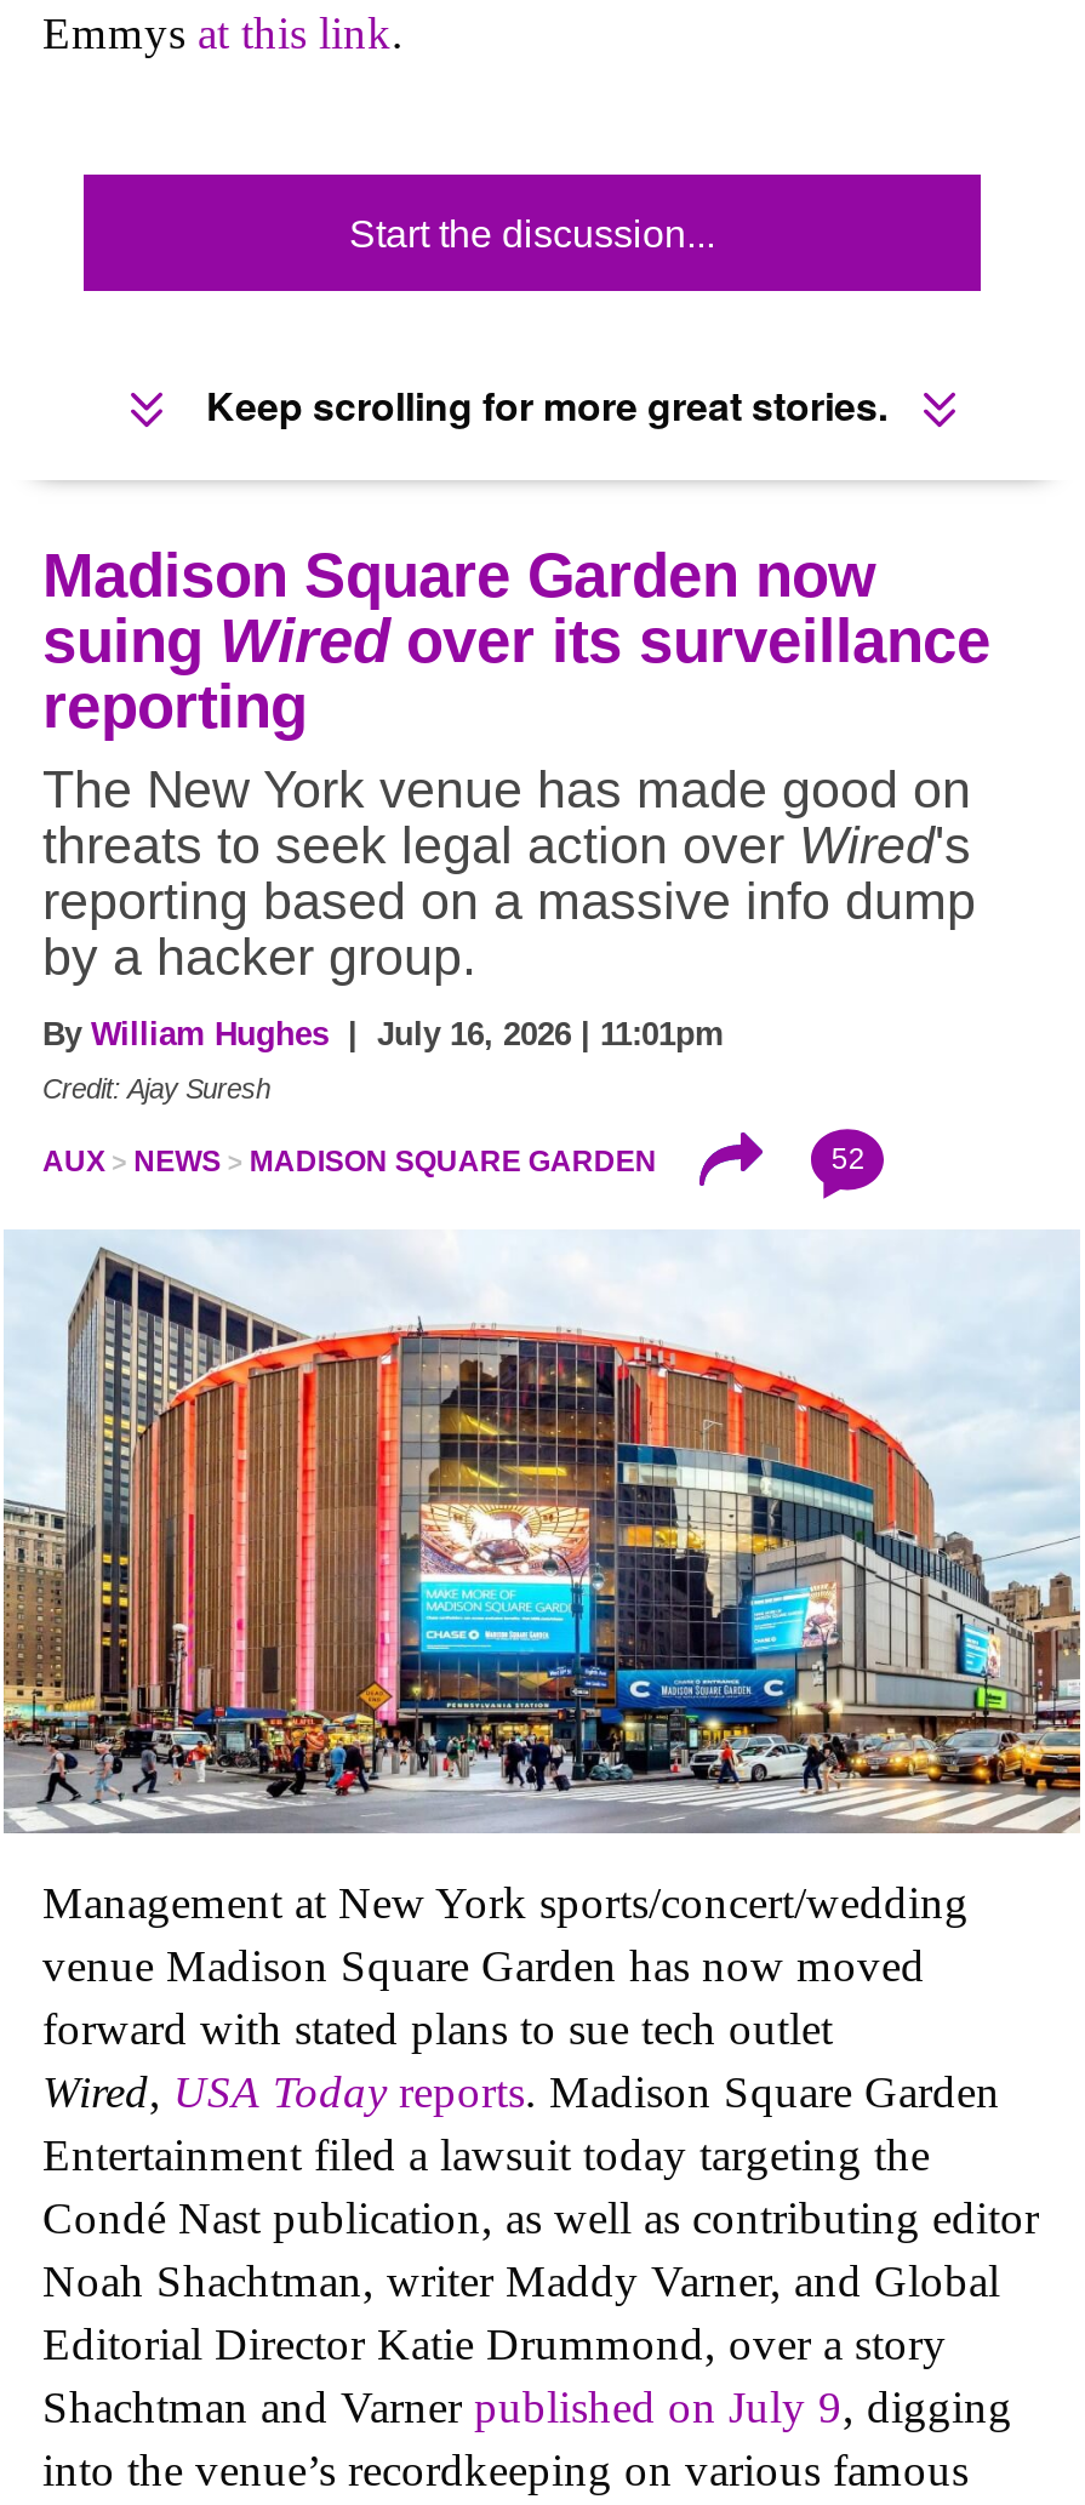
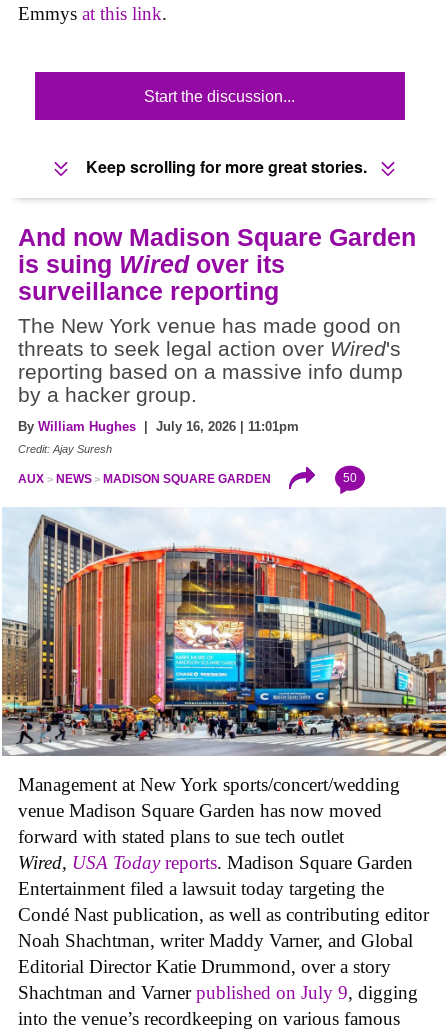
- Madison Square Garden now
- suing Wired over its surveillance
- reporting
+ And now Madison Square Garden
+ is suing Wired over its
+ surveillance reporting

- 52
+ 50
